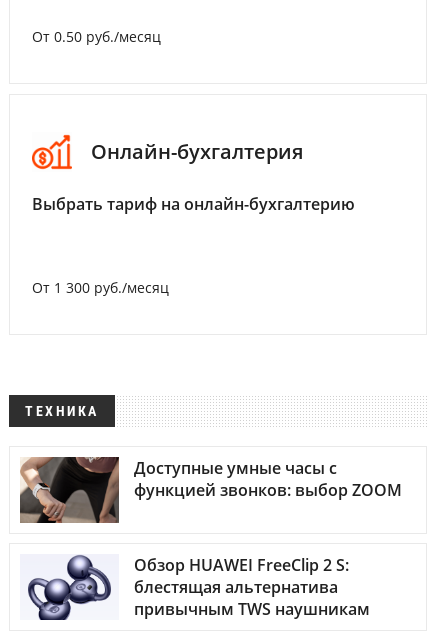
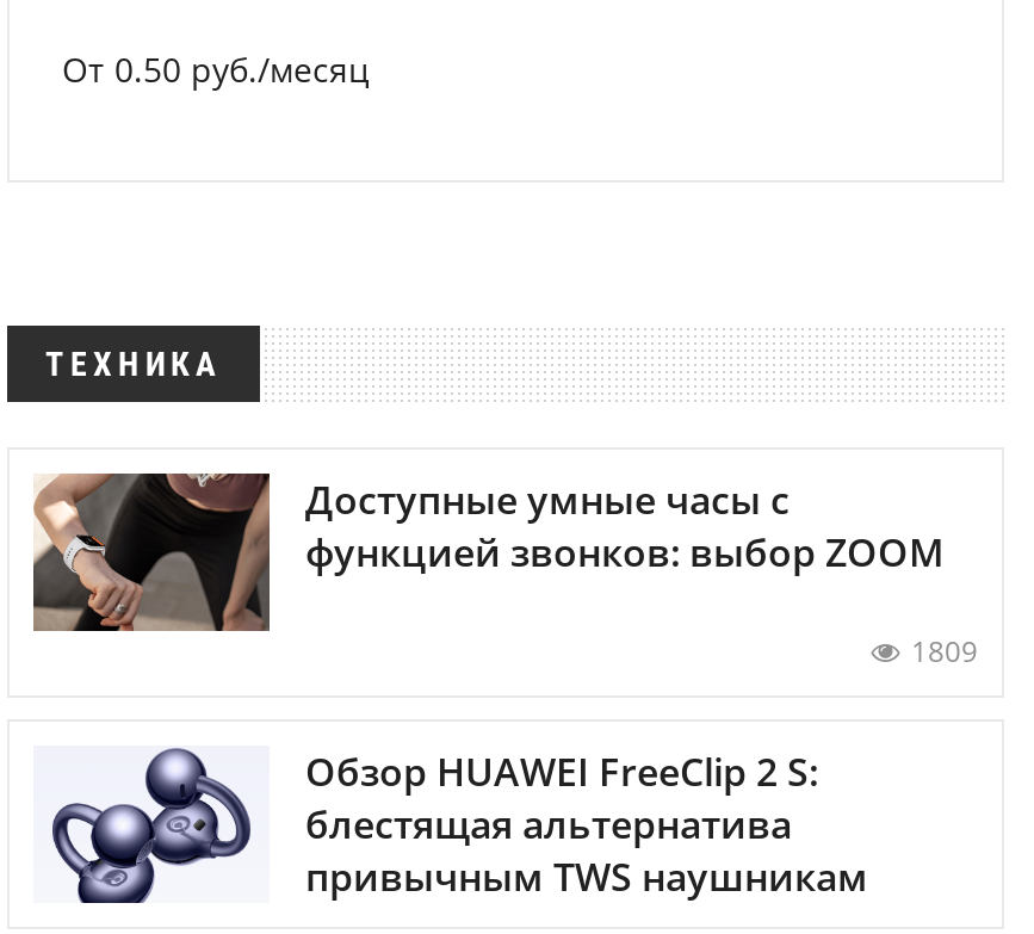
- [image]
- Онлайн-бухгалтерия
- Выбрать тариф на онлайн-бухгалтерию

- От 1 300 руб./месяц

moved up: [image] | ТЕХНИКА | Доступные умные часы с | функцией звонков: выбор ZOOM

+ 1809
